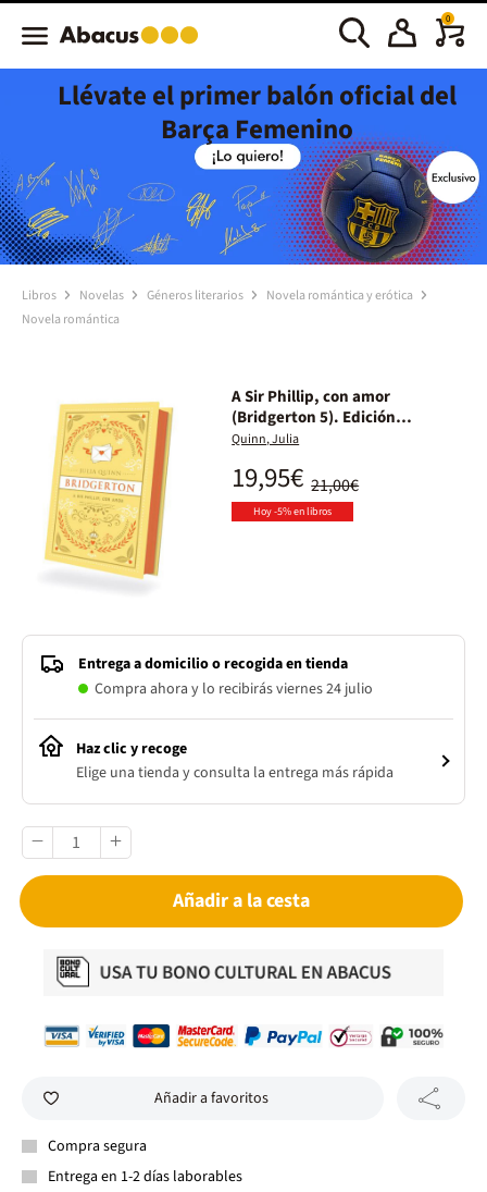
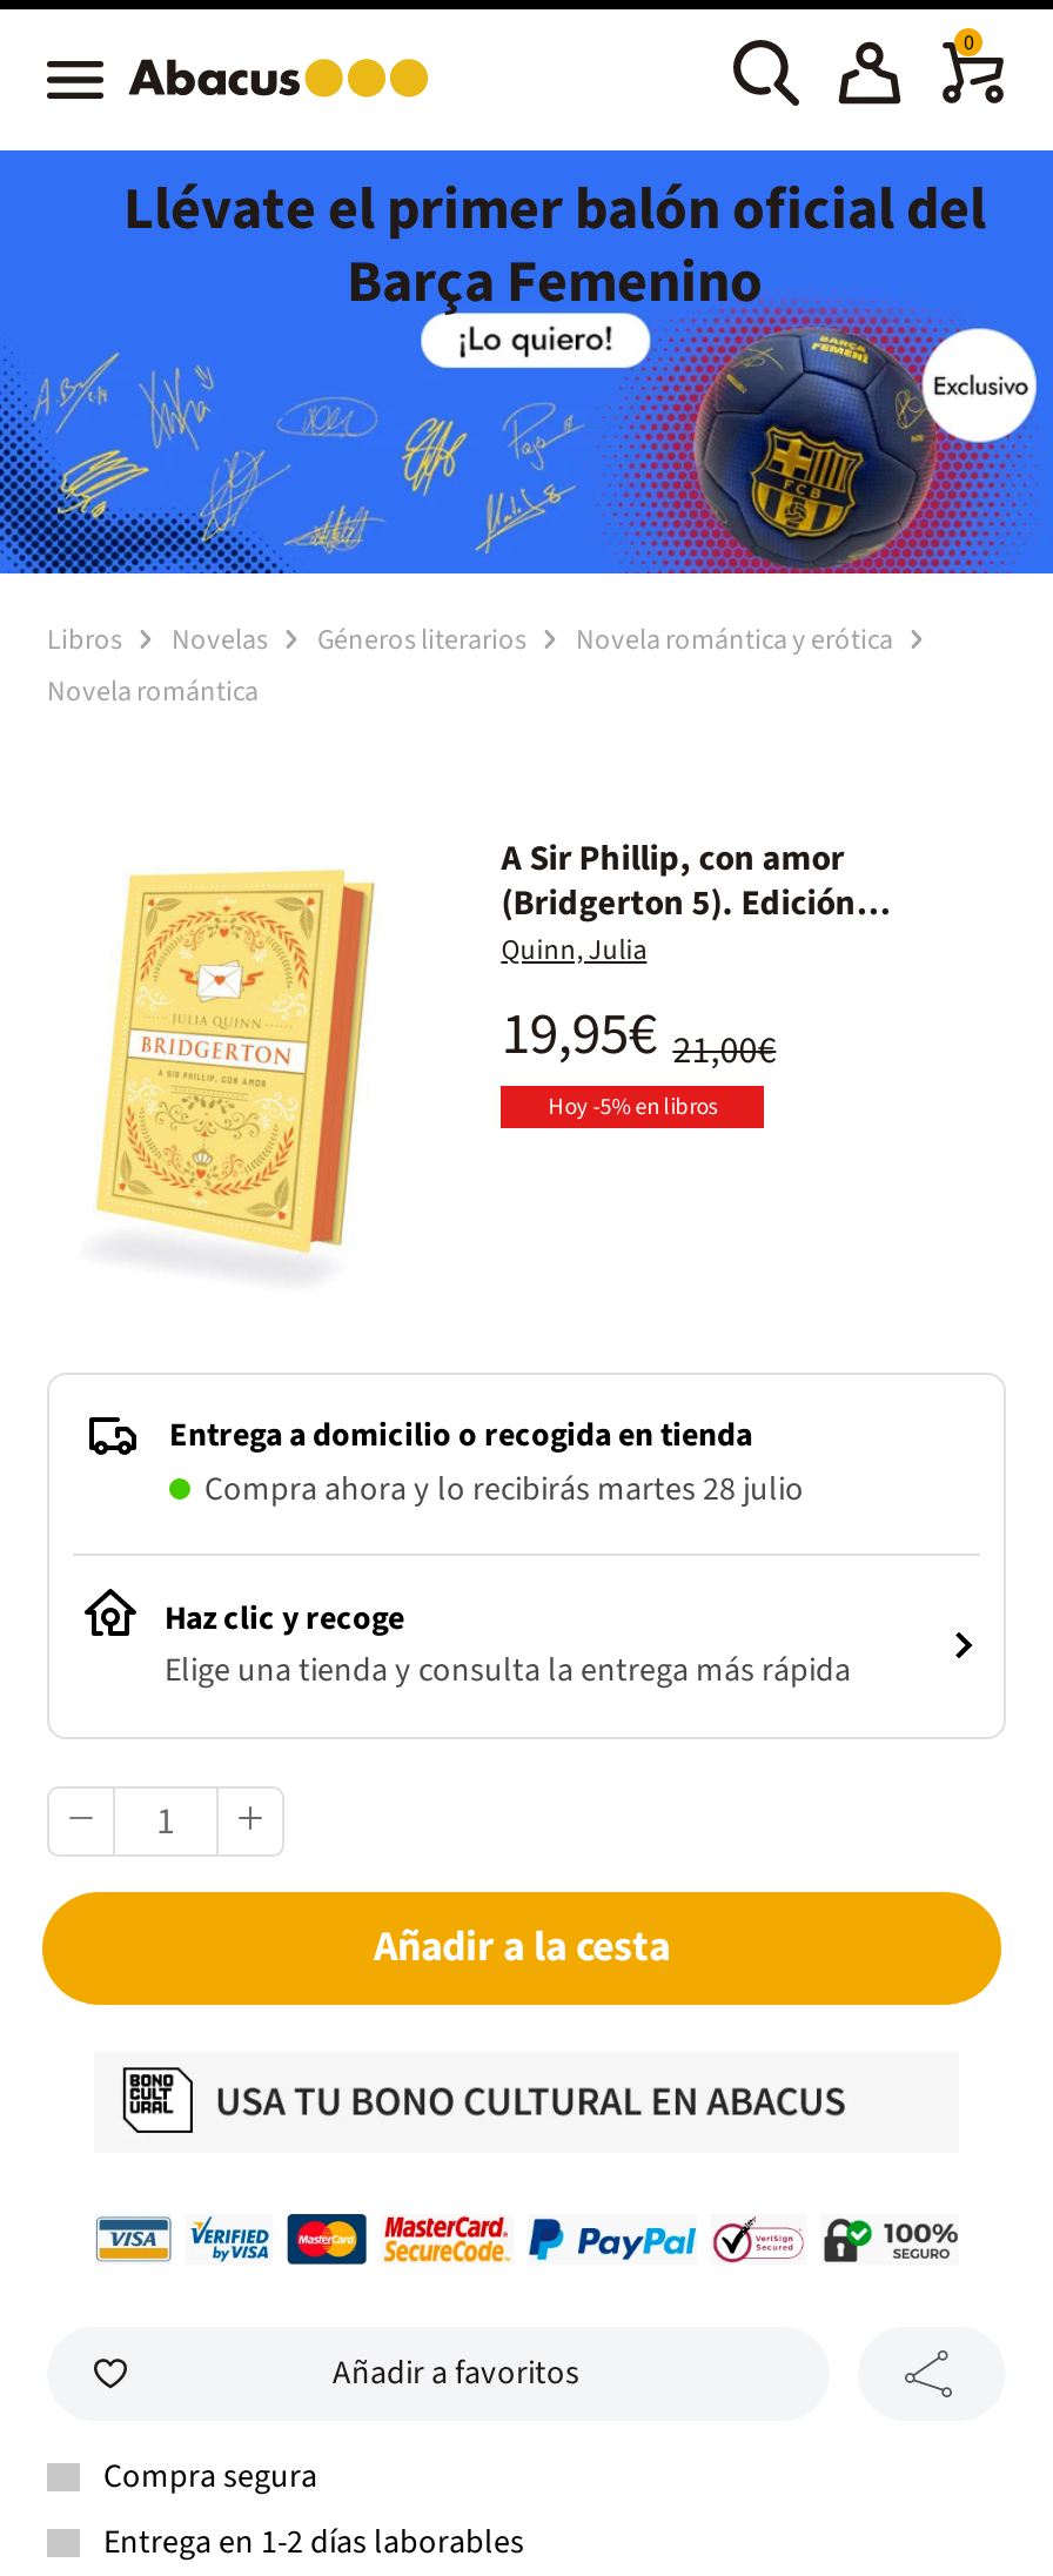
- Compra ahora y lo recibirás viernes 24 julio
+ Compra ahora y lo recibirás martes 28 julio
